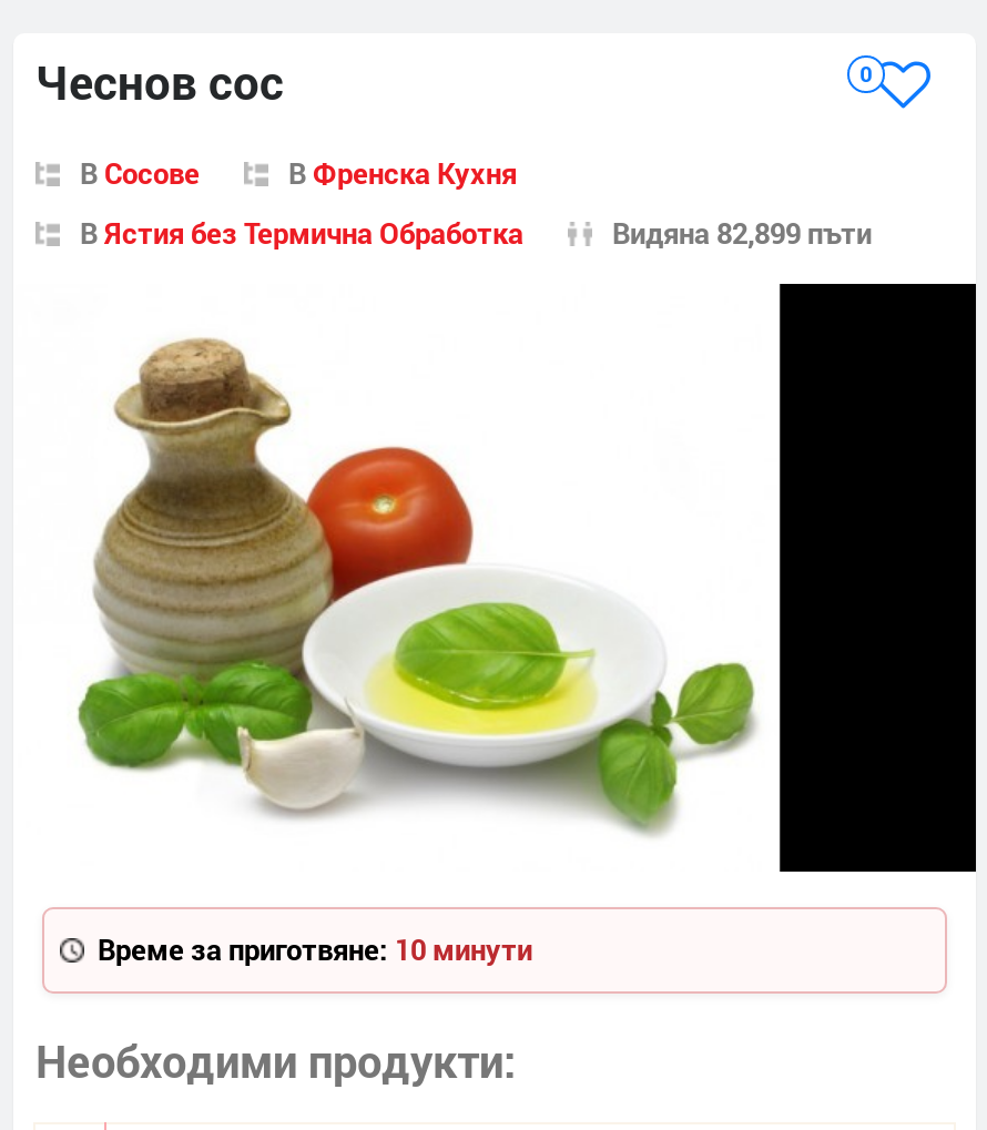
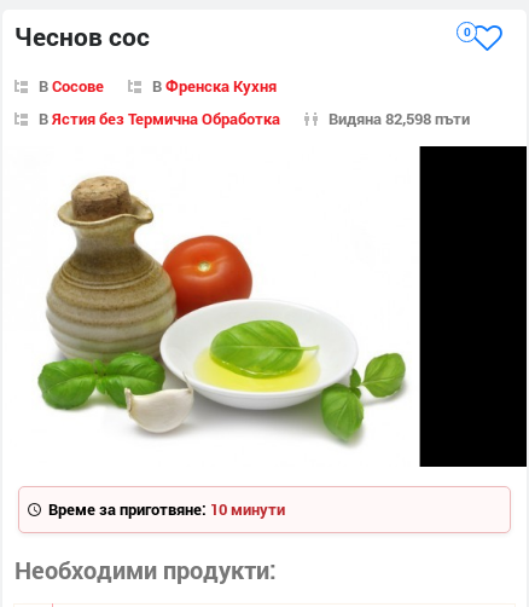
- Видяна 82,899 пъти
+ Видяна 82,598 пъти
